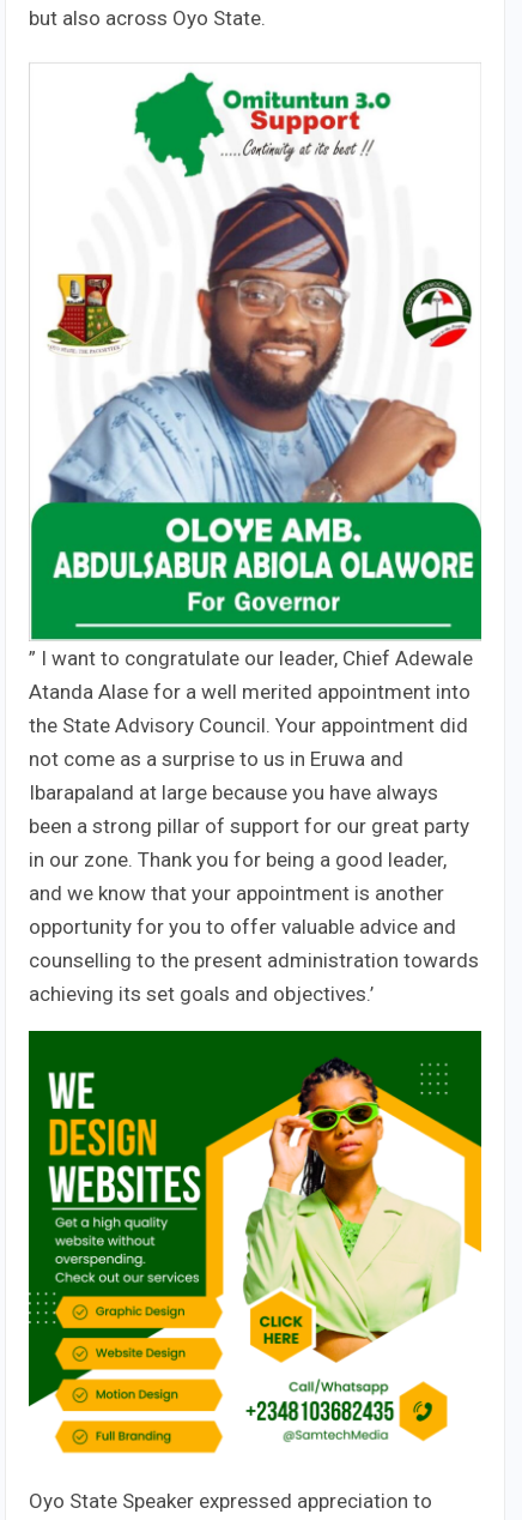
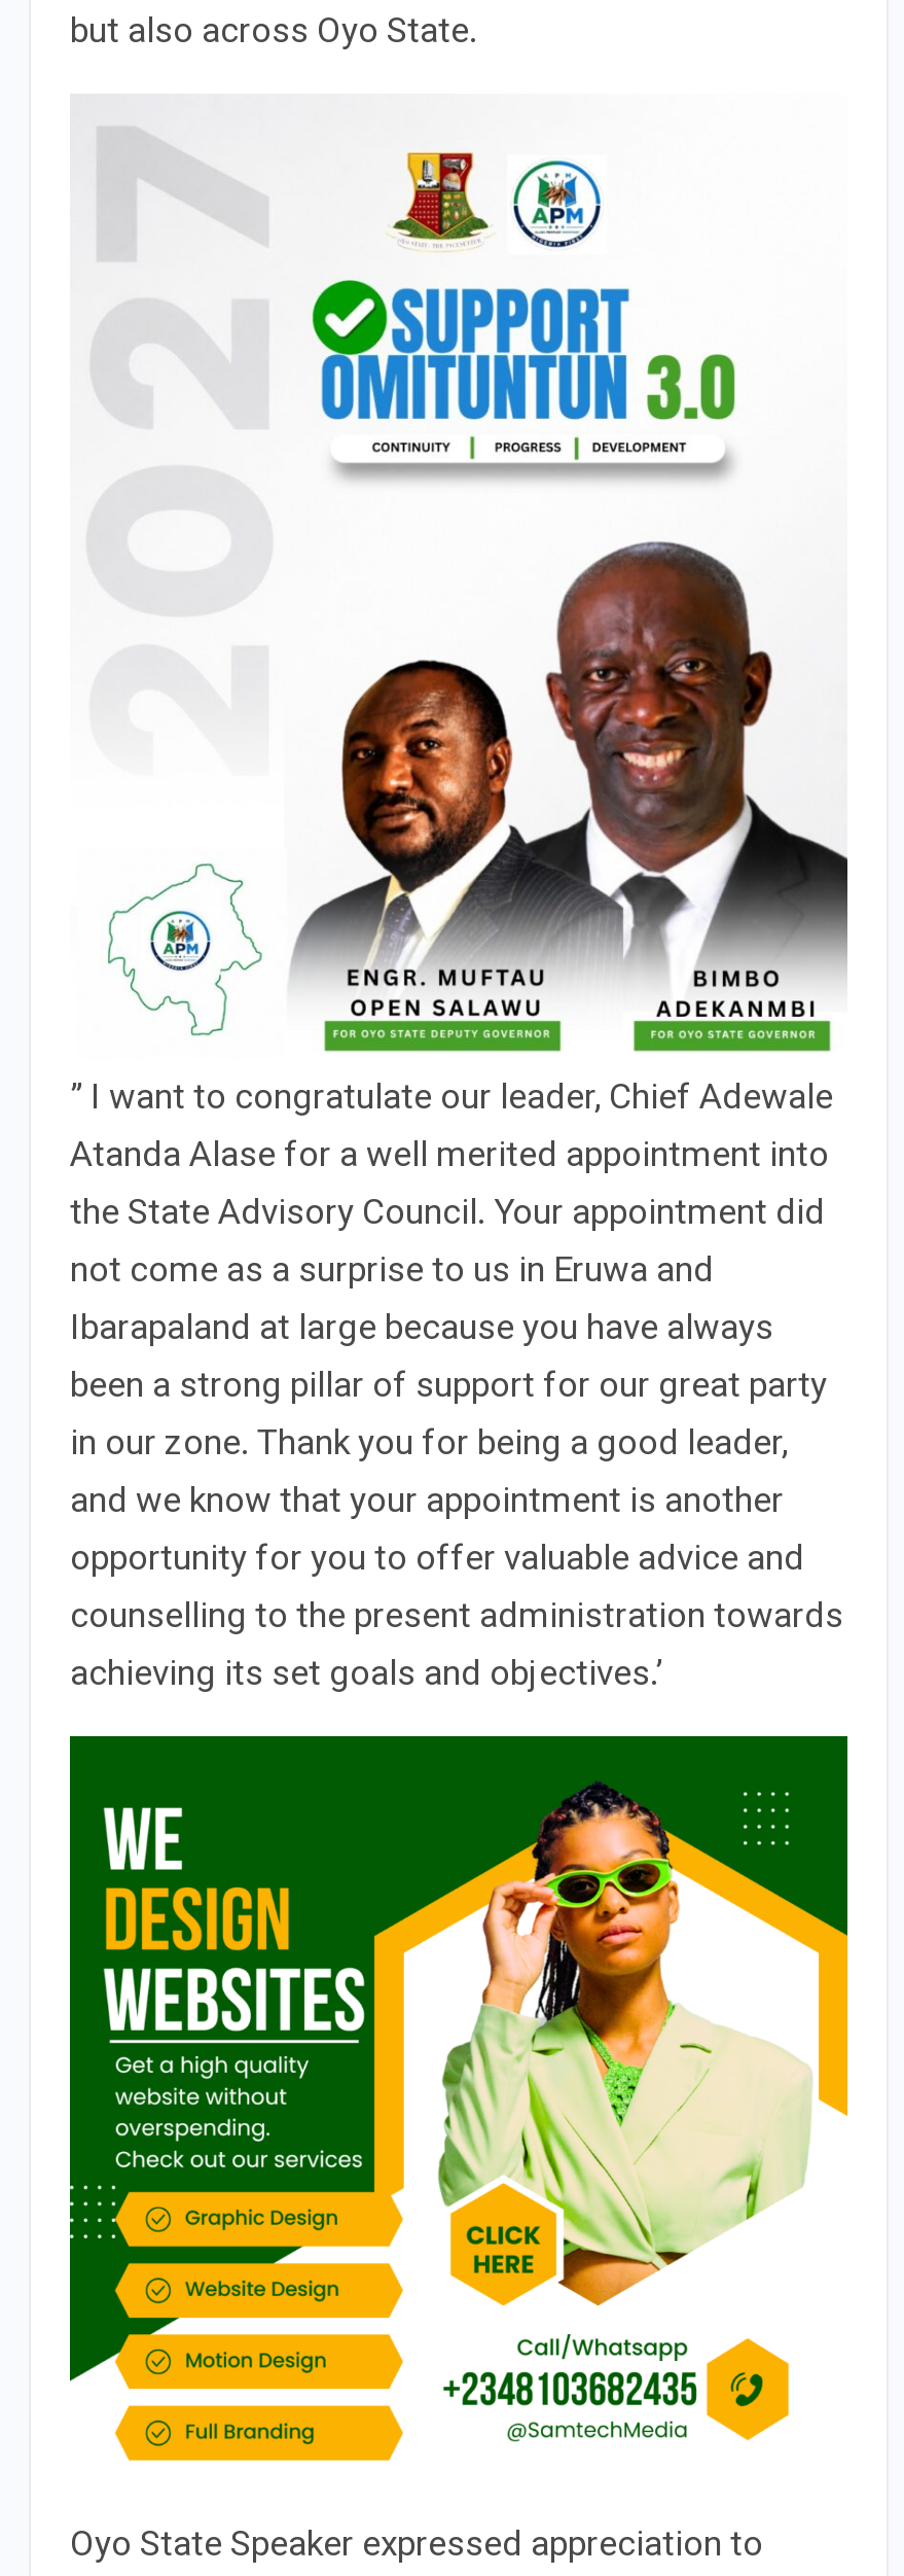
- [image]
+ [image]
